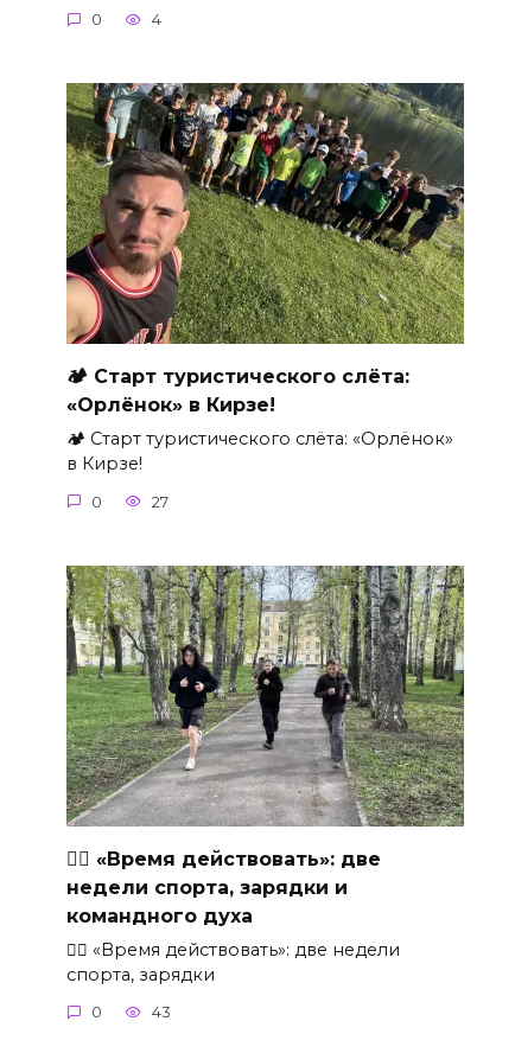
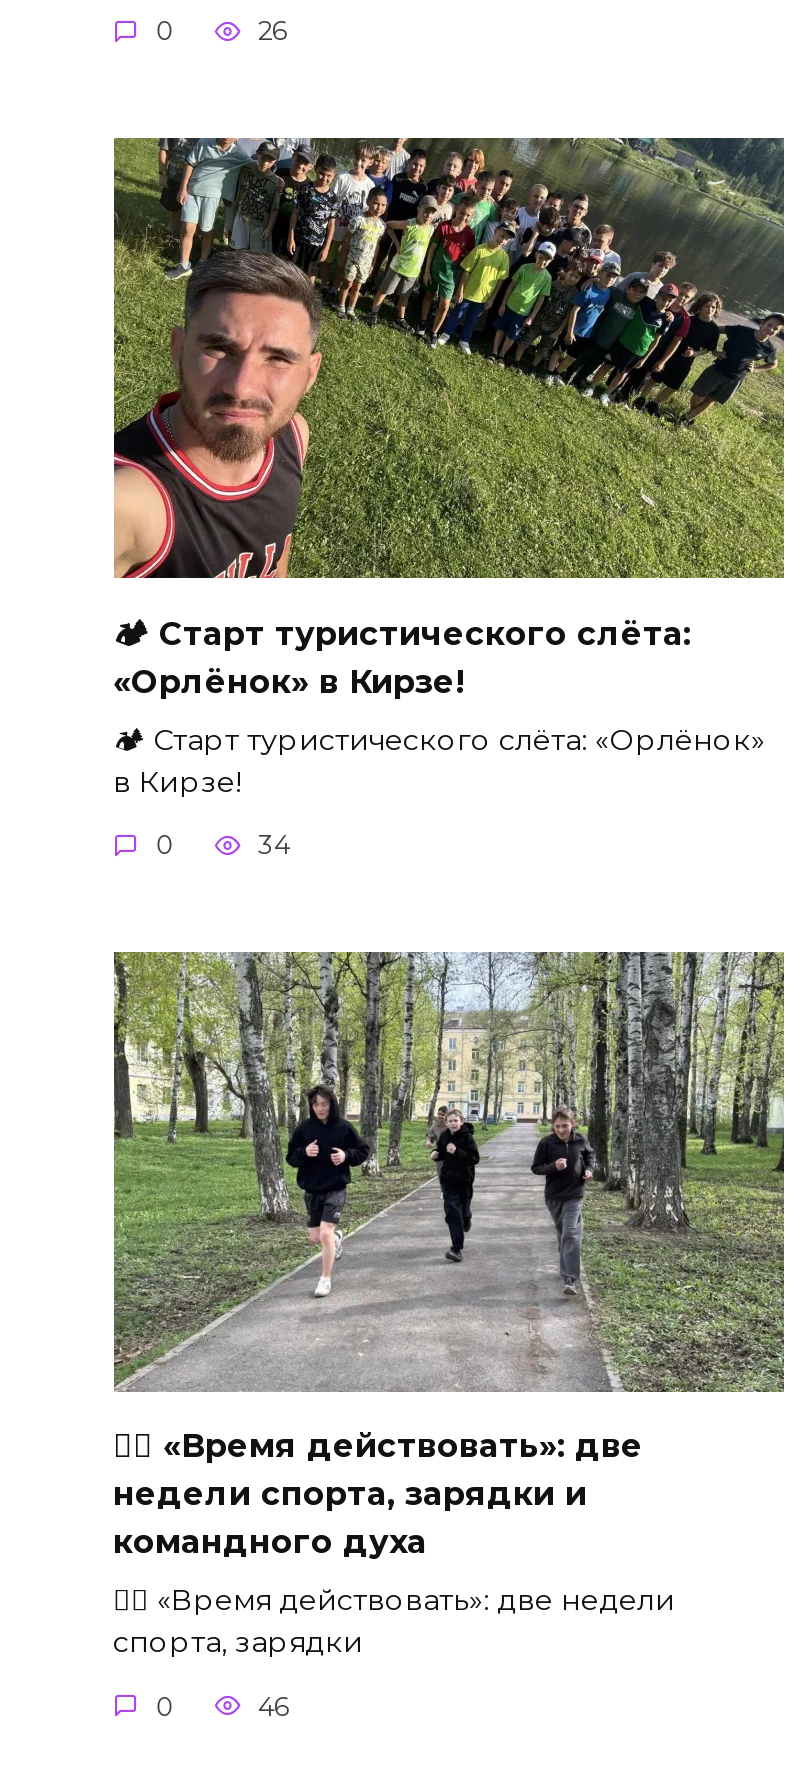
- 4
+ 26

- 27
+ 34

- 43
+ 46
